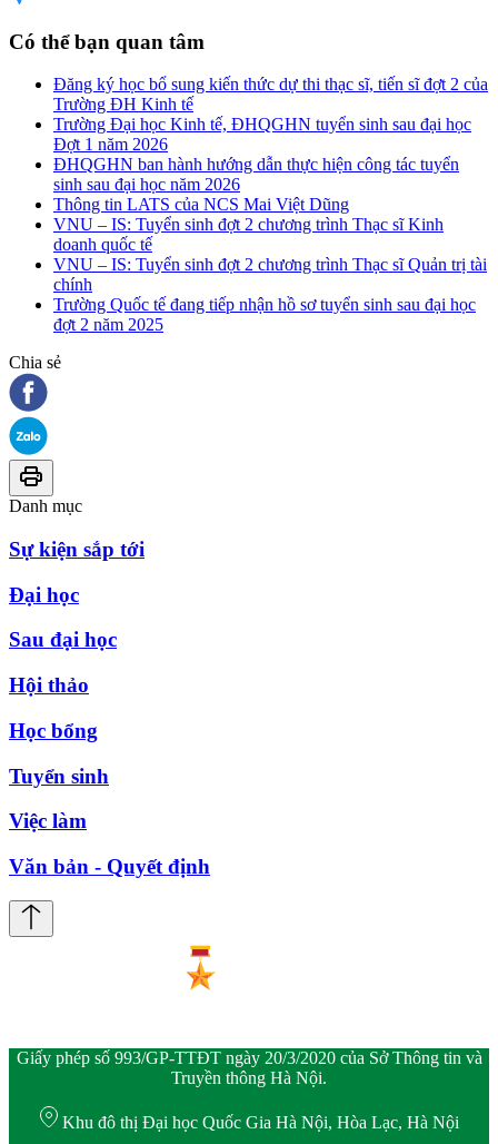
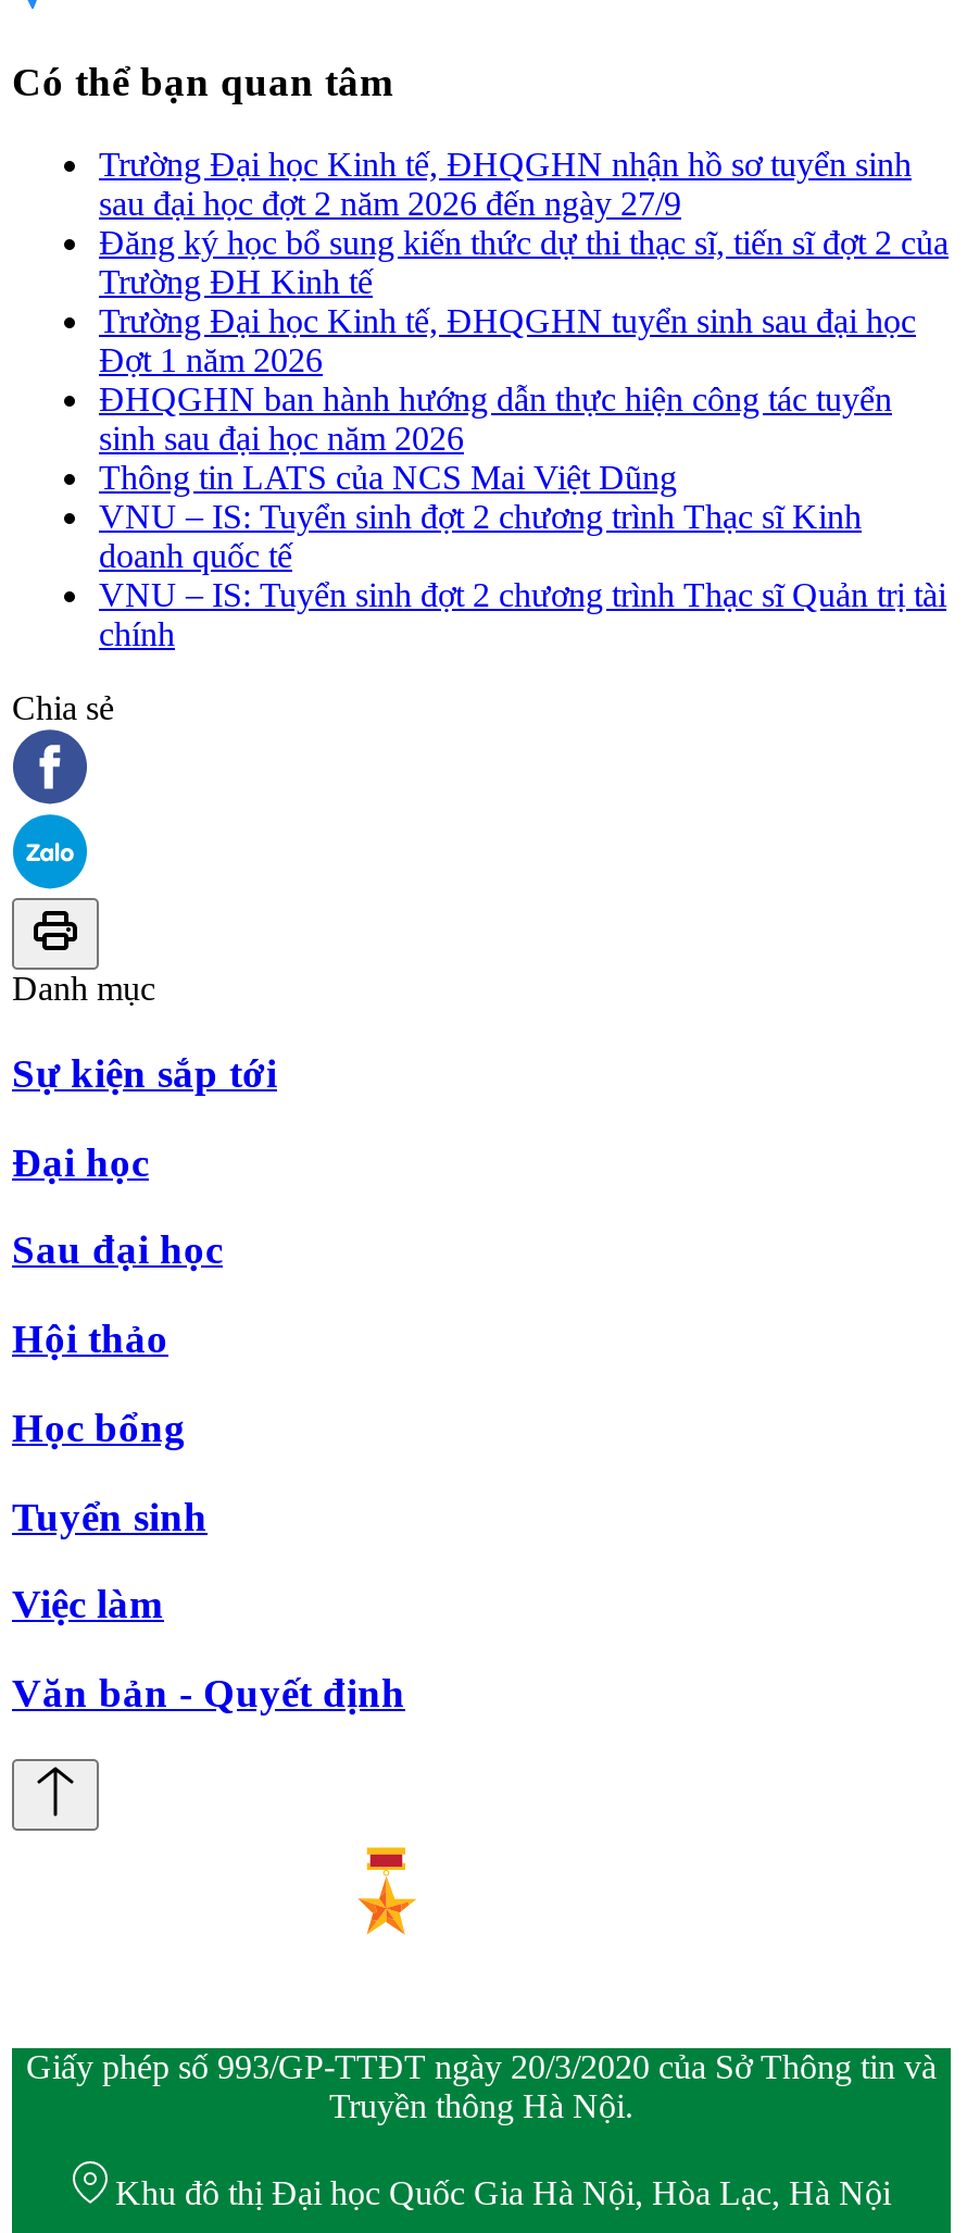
+ Trường Đại học Kinh tế, ĐHQGHN nhận hồ sơ tuyển sinh
+ sau đại học đợt 2 năm 2026 đến ngày 27/9

moved down: Đăng ký học bổ sung kiến thức dự thi thạc sĩ, tiến sĩ đợt 2 của | Trường ĐH Kinh tế | Trường Đại học Kinh tế, ĐHQGHN tuyển sinh sau đại học | ... | VNU – IS: Tuyển sinh đợt 2 chương trình Thạc sĩ Quản trị tài | chính

- Trường Quốc tế đang tiếp nhận hồ sơ tuyển sinh sau đại học
- đợt 2 năm 2025
